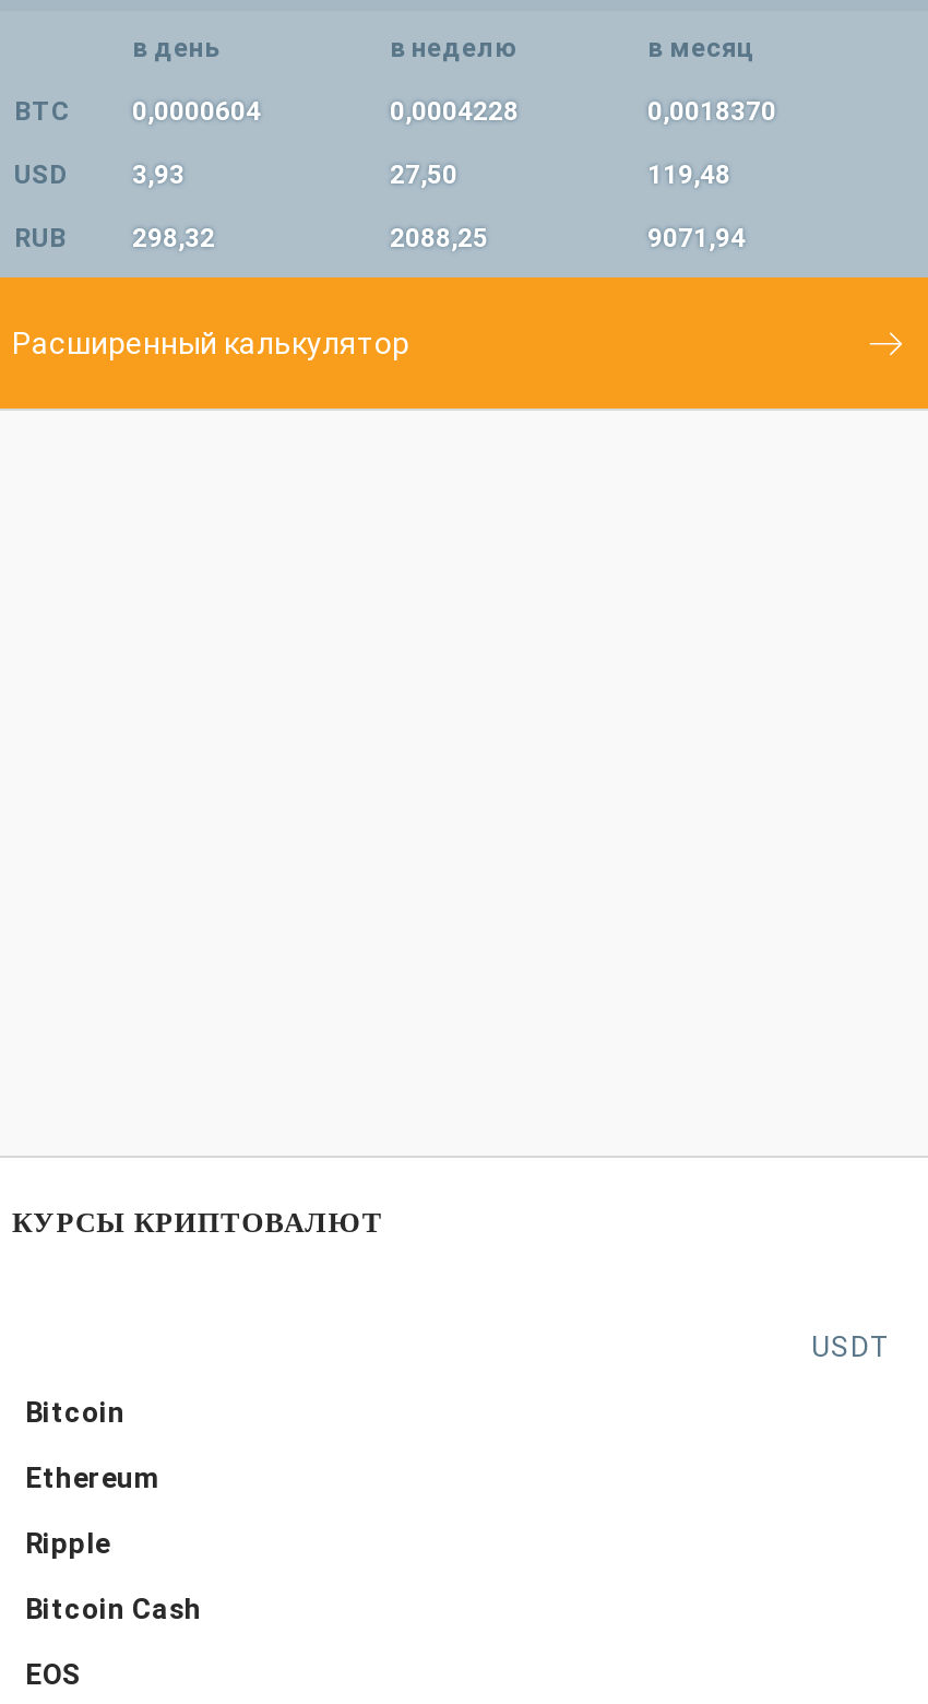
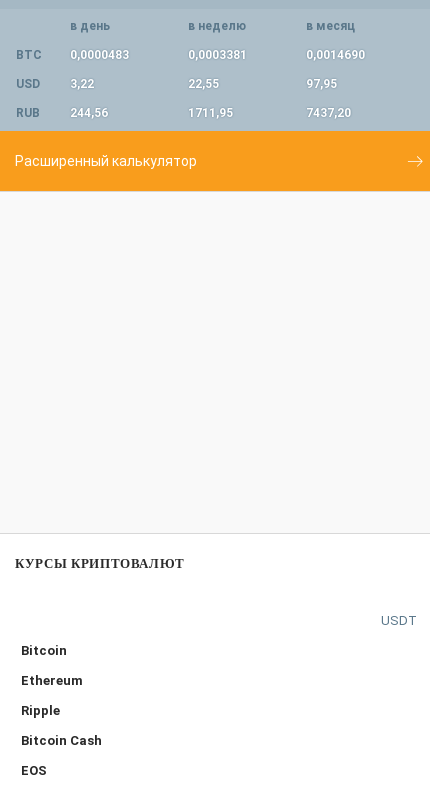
- BTC 0,0000604
+ BTC 0,0000483

- 0,0004228
+ 0,0003381

- 0,0018370
+ 0,0014690

- 3,93
+ 3,22

- 27,50
+ 22,55

- 119,48
+ 97,95

- 298,32
+ 244,56

- 2088,25
+ 1711,95

- 9071,94
+ 7437,20
